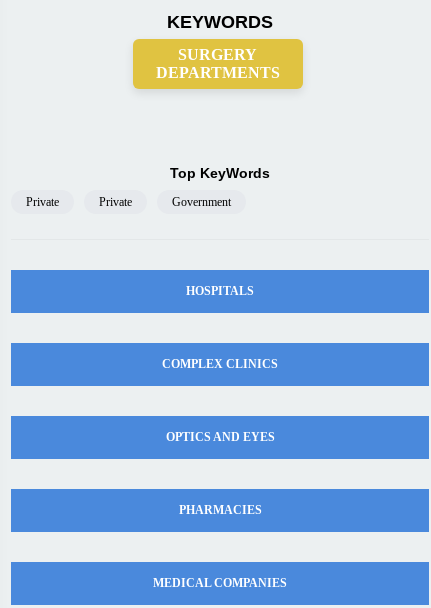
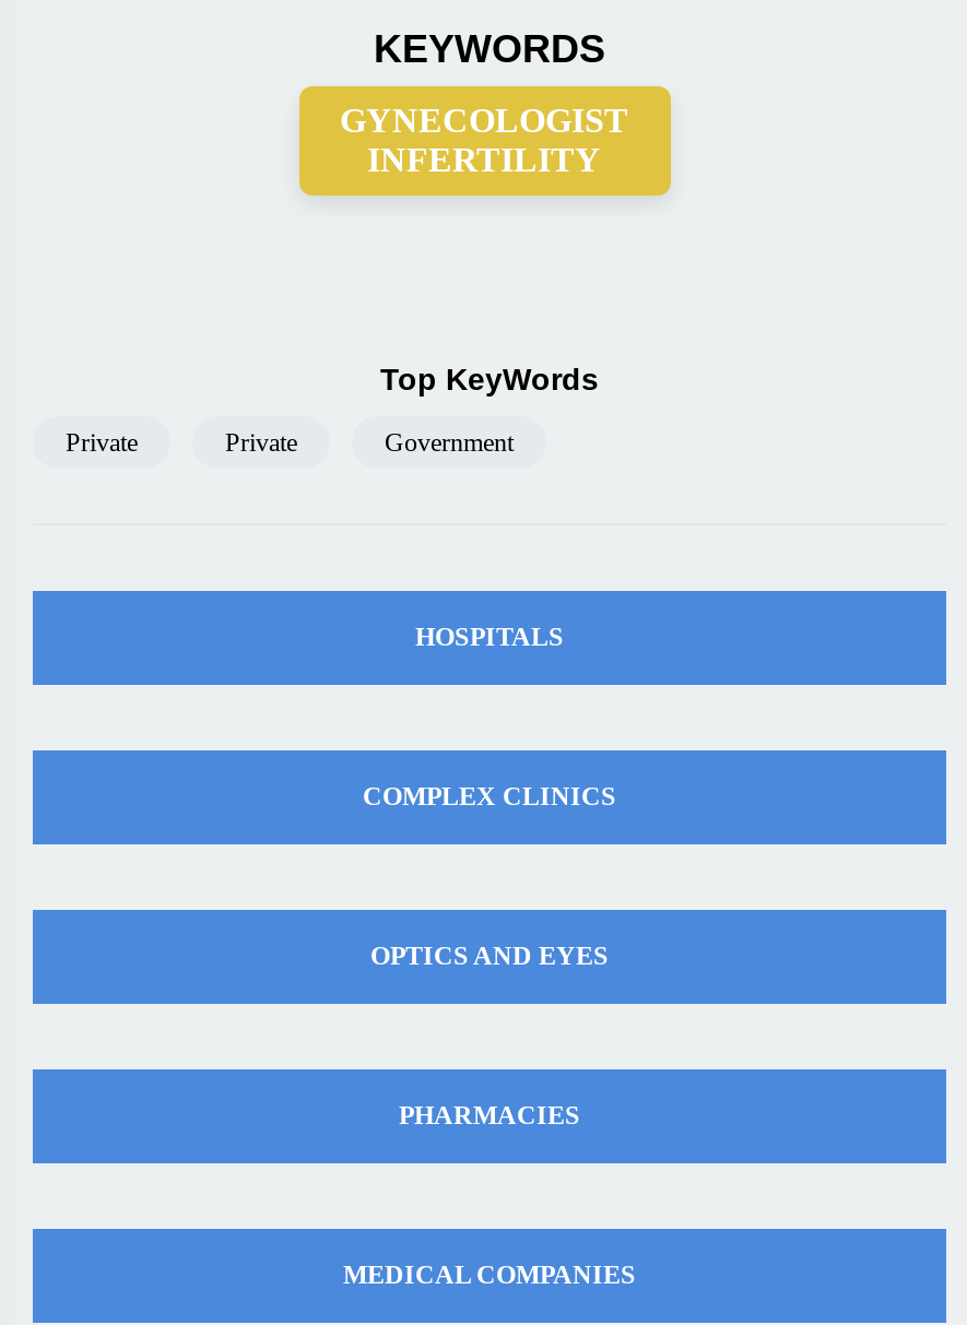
- SURGERY
- DEPARTMENTS
+ GYNECOLOGIST
+ INFERTILITY
